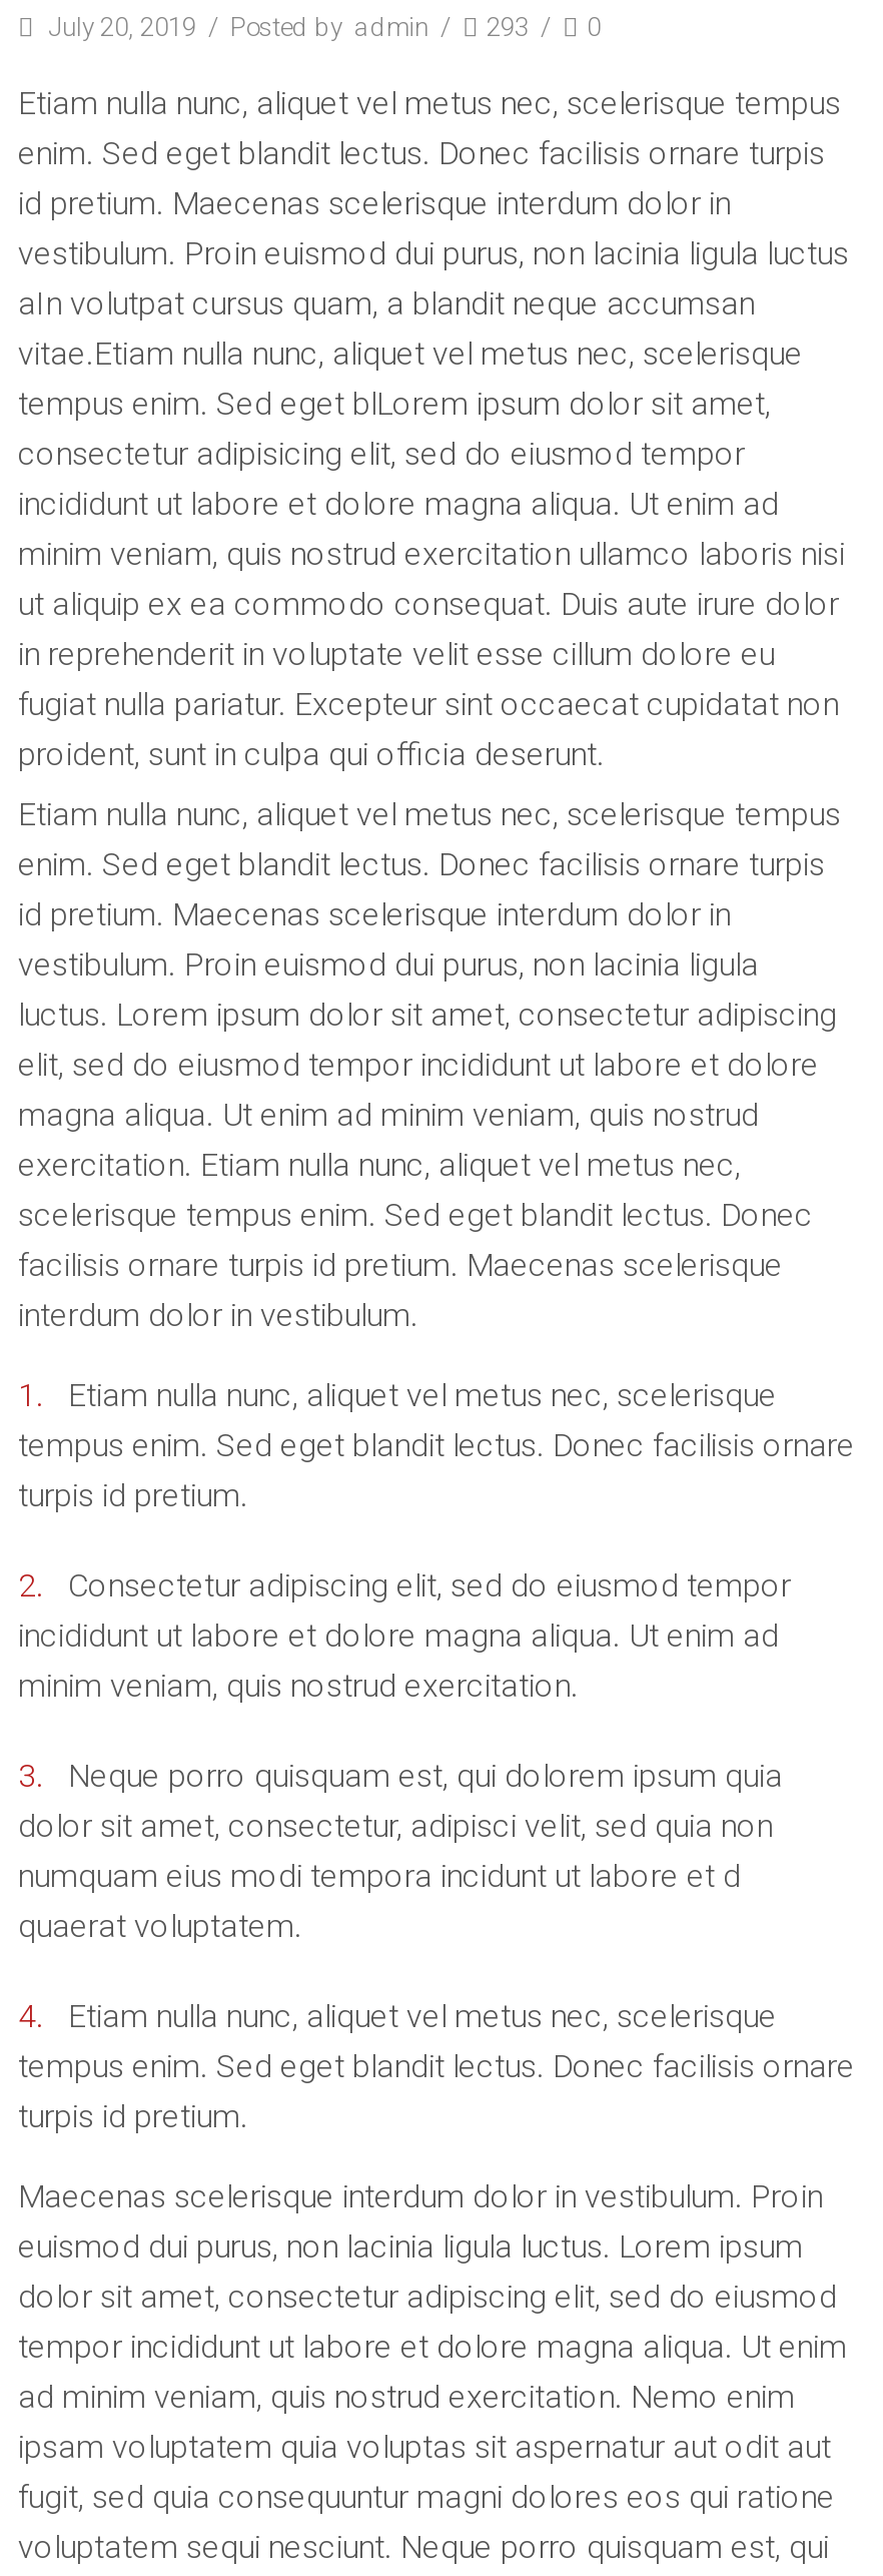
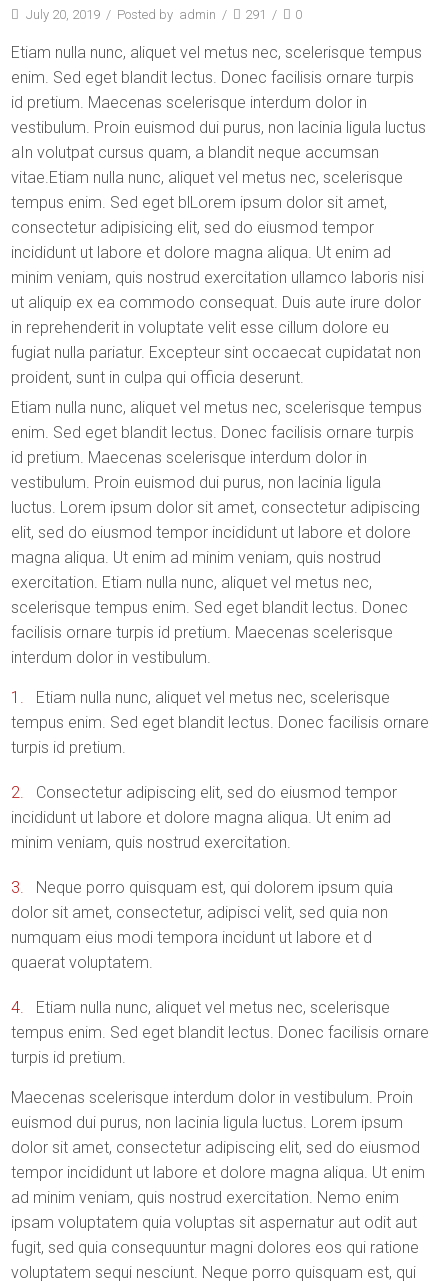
- July 20, 2019 / Posted by admin / 293 / 0
+ July 20, 2019 / Posted by admin / 291 / 0
